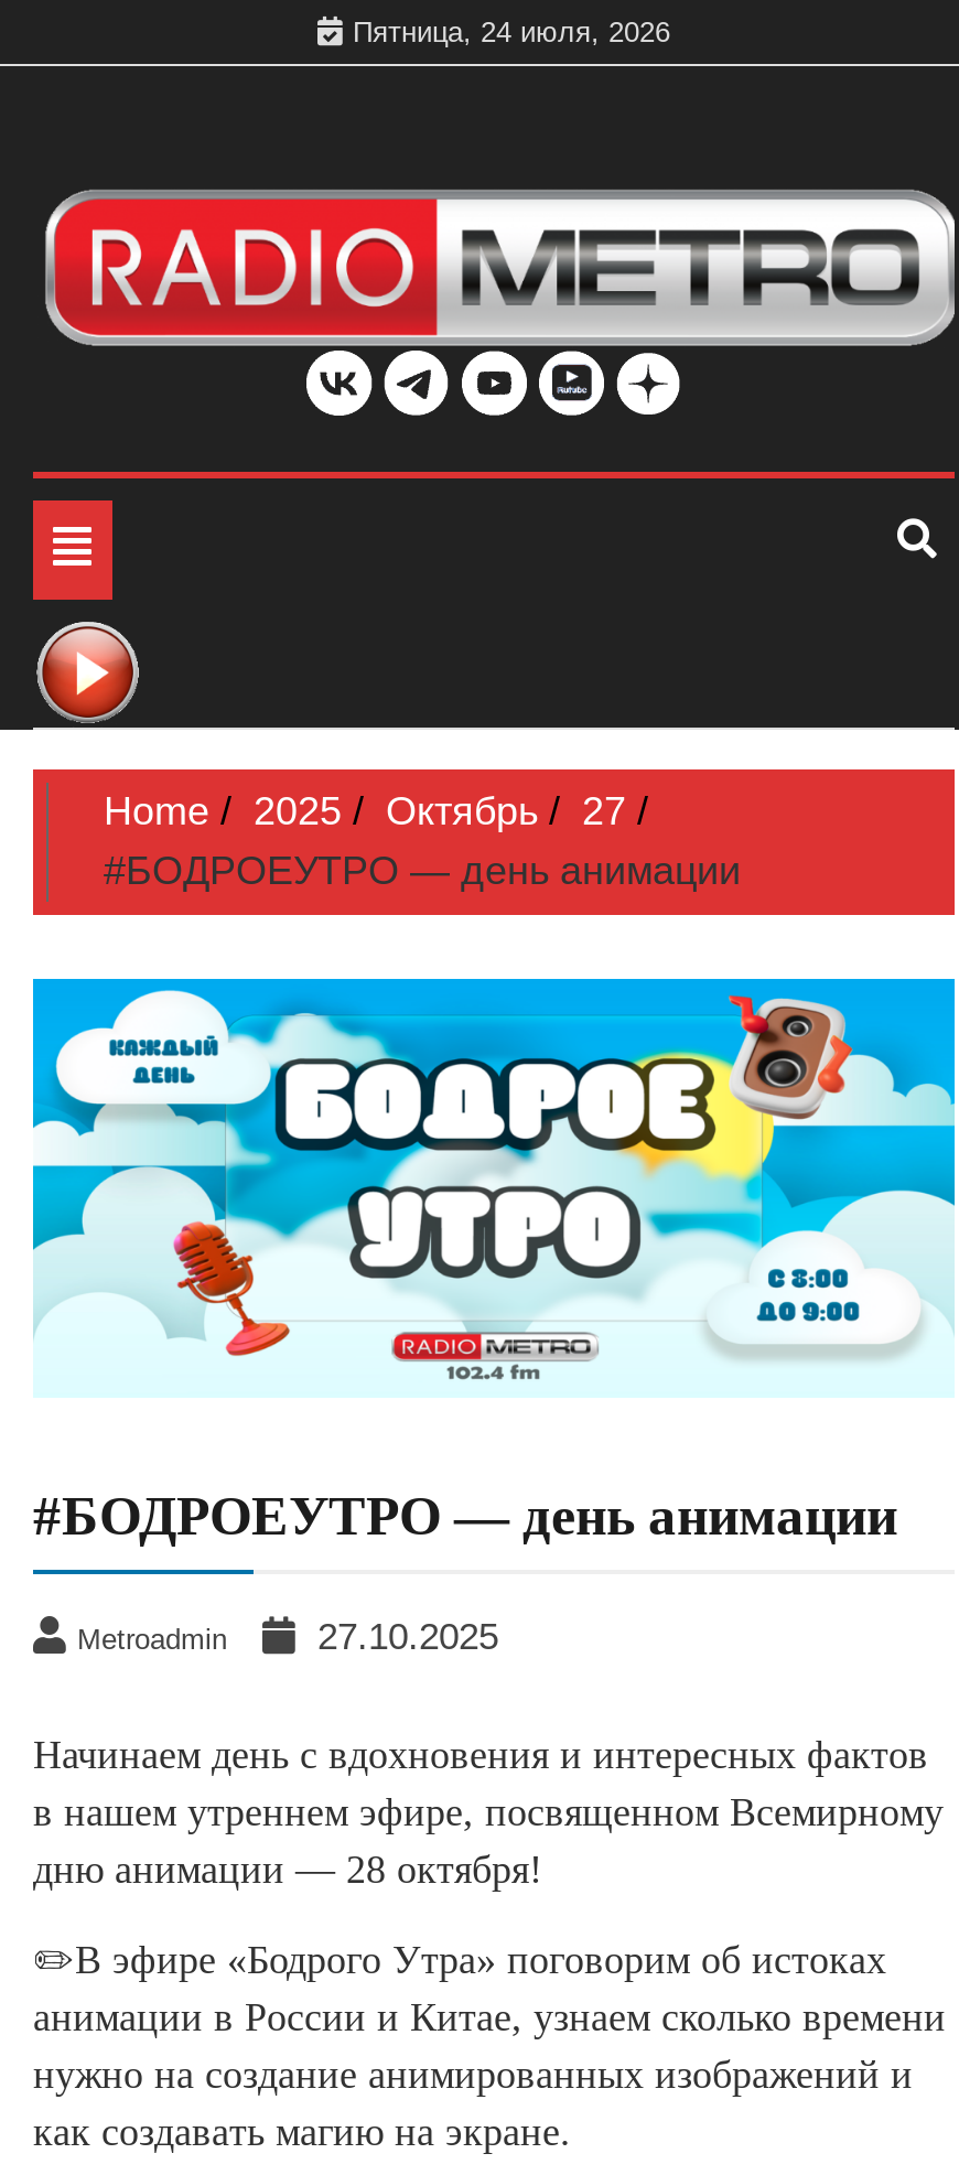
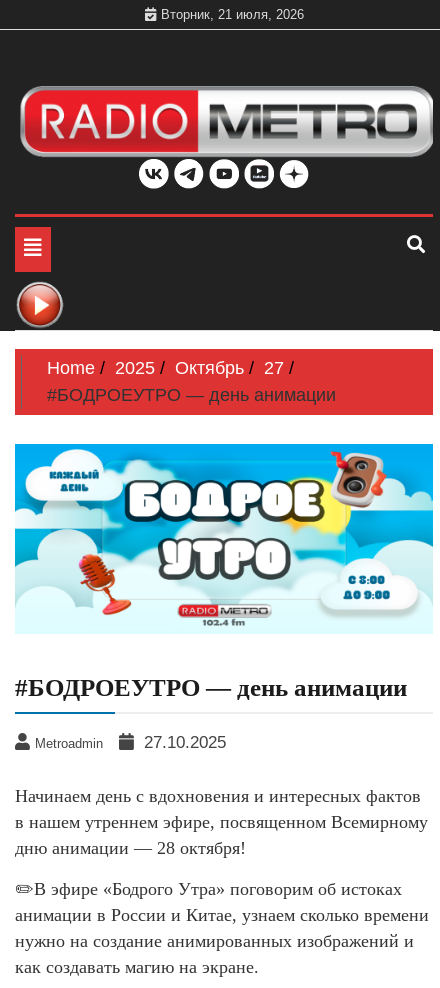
- Пятница, 24 июля, 2026
+ Вторник, 21 июля, 2026
